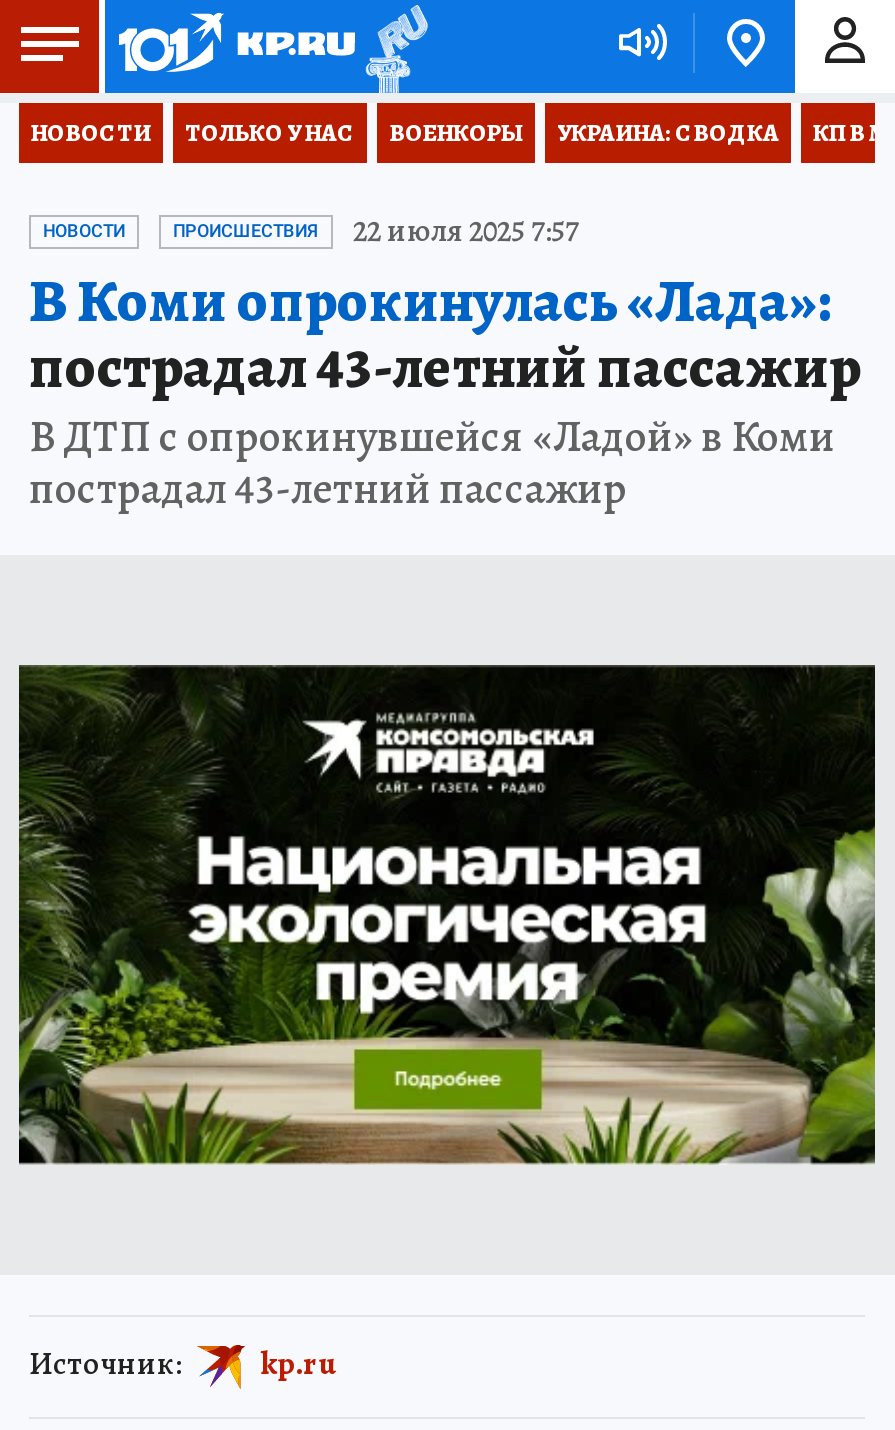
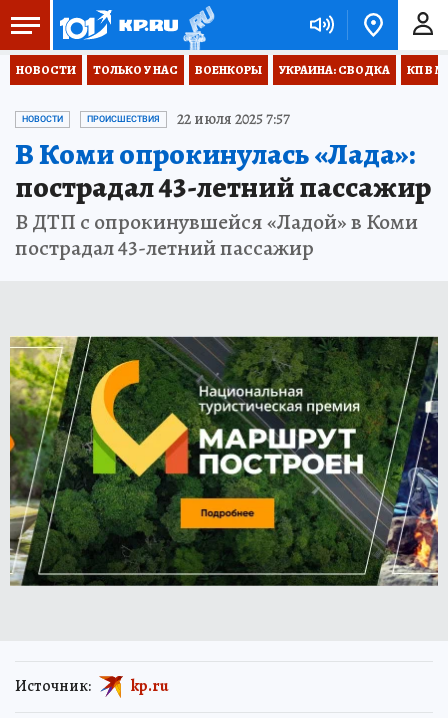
- [image]
+ [image]
